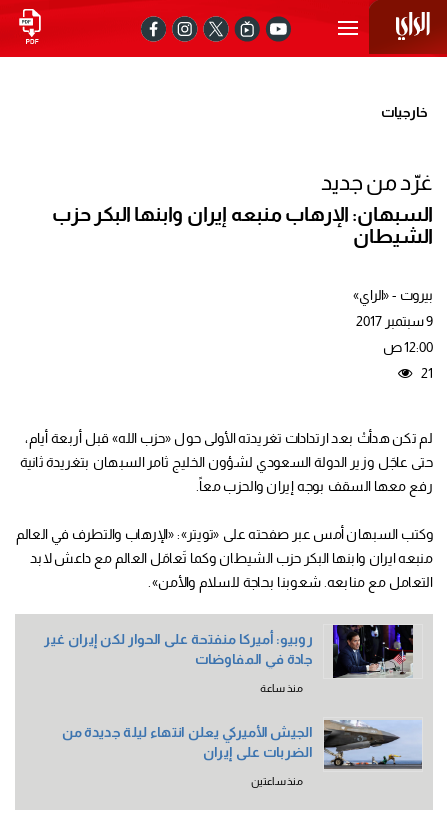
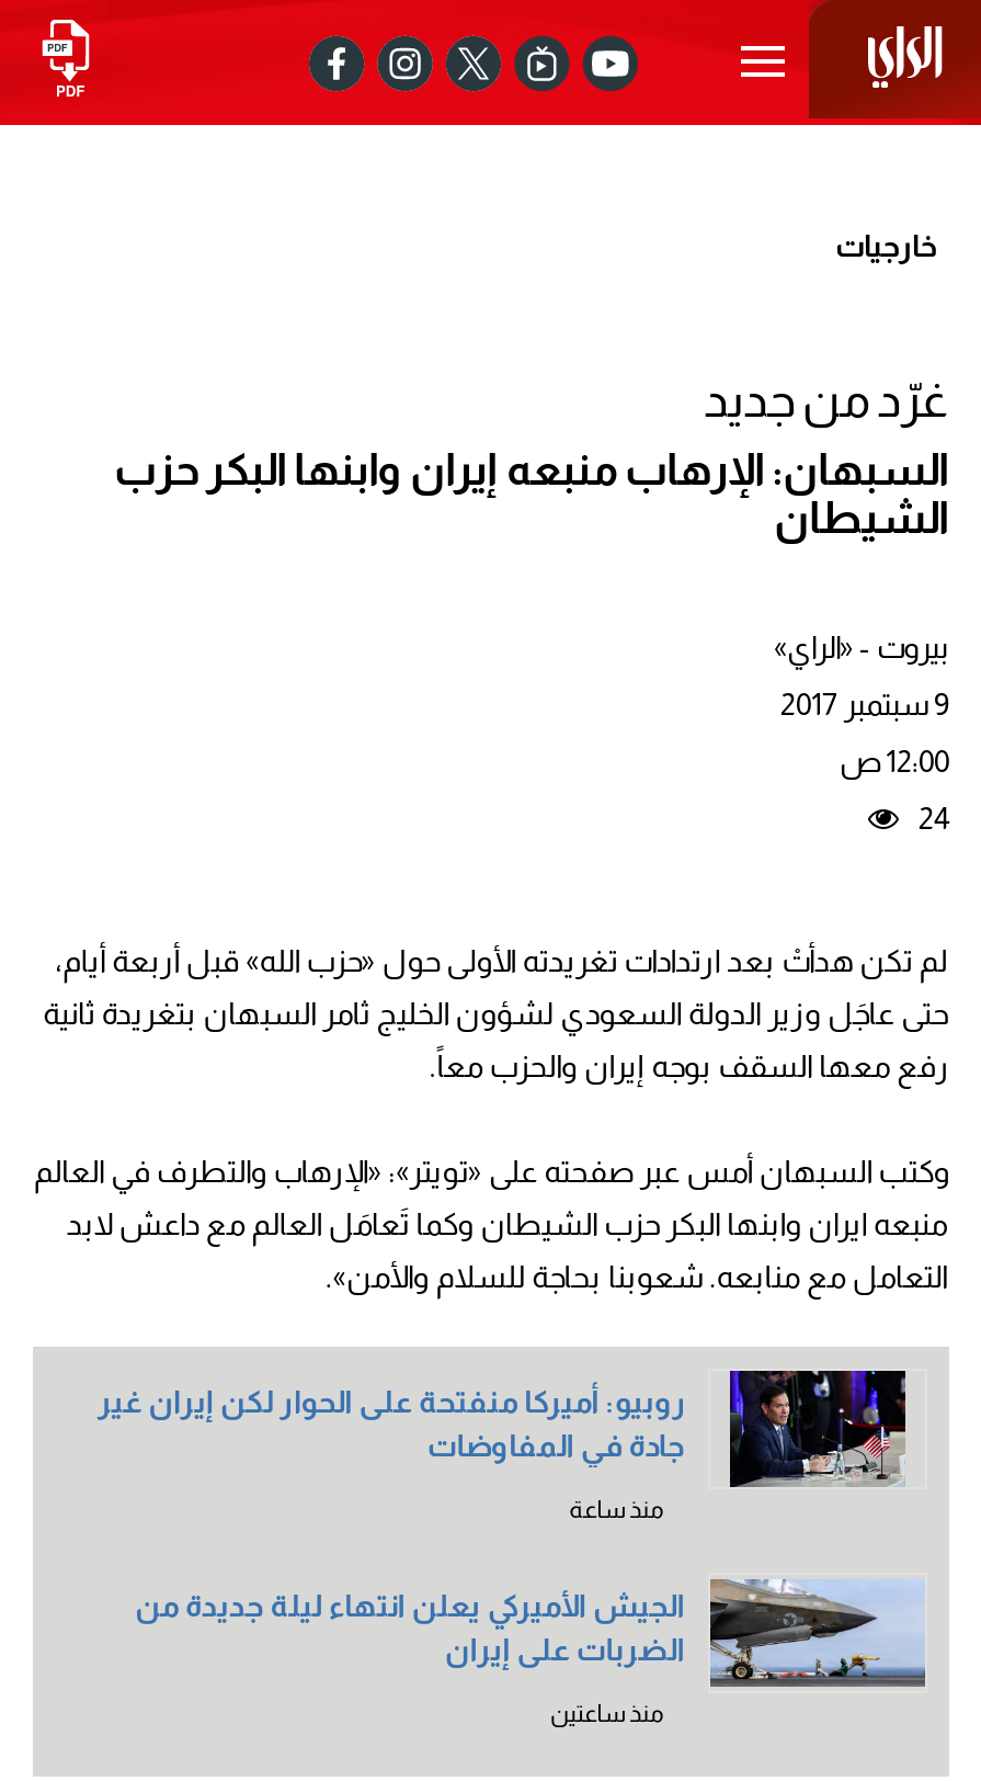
- 21
+ 24
